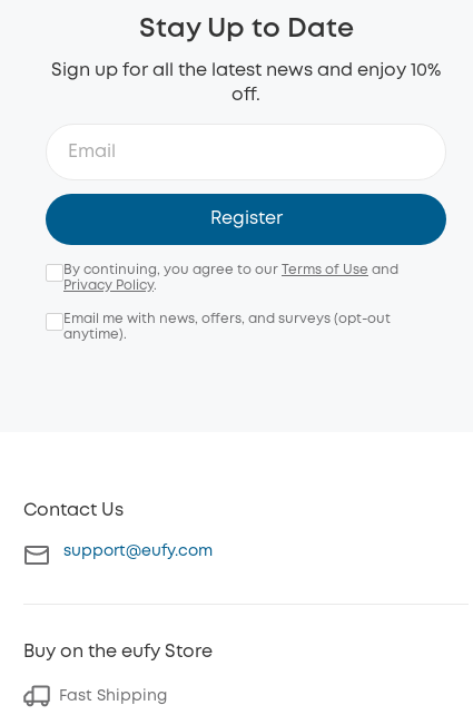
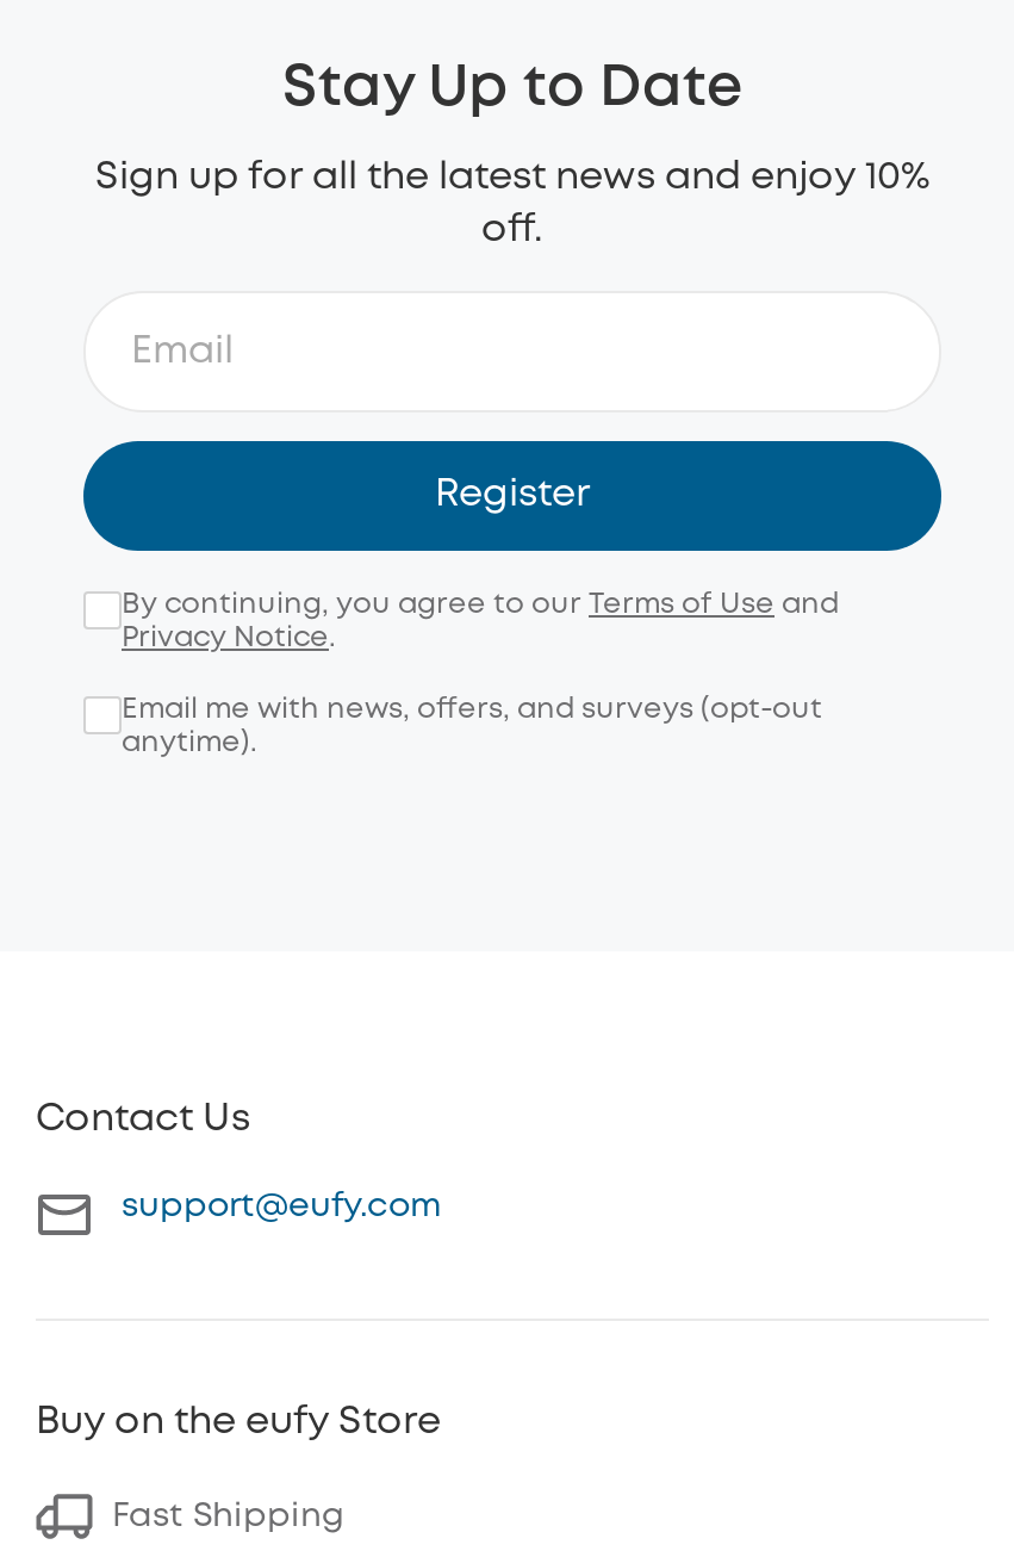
- Privacy Policy.
+ Privacy Notice.
